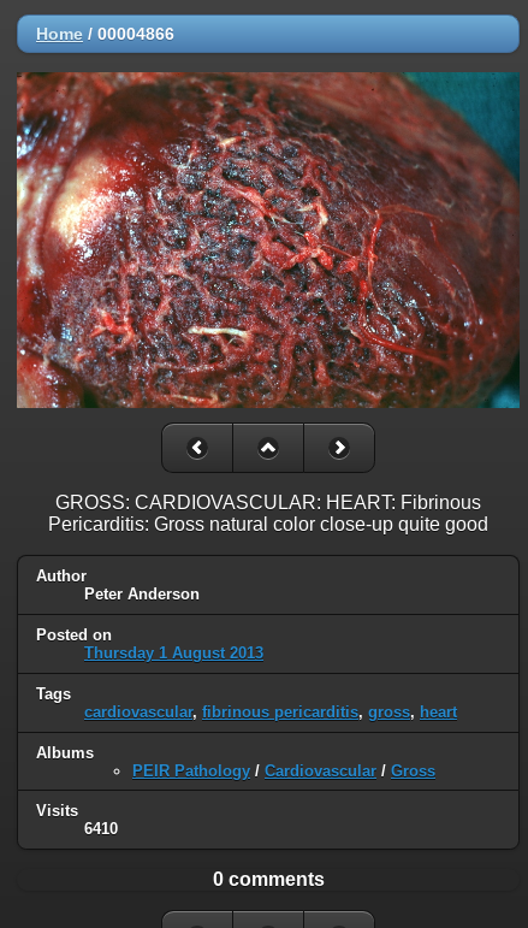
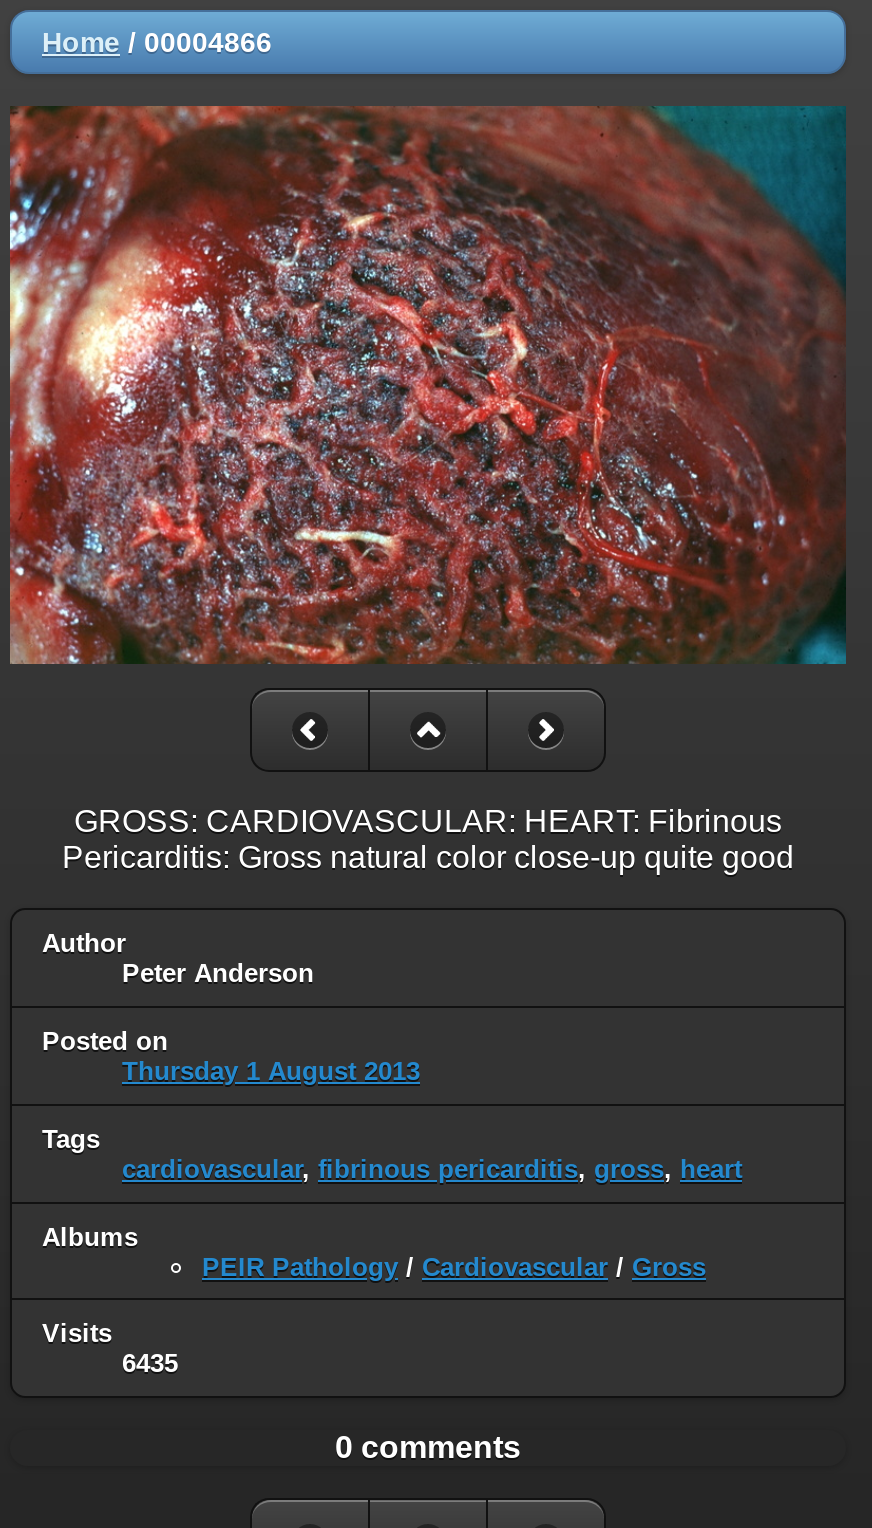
- 6410
+ 6435
